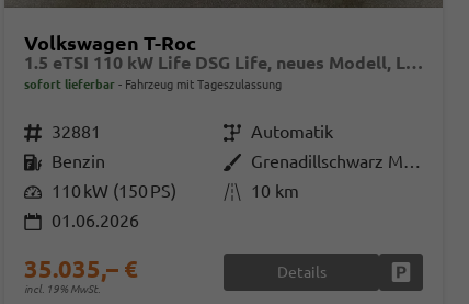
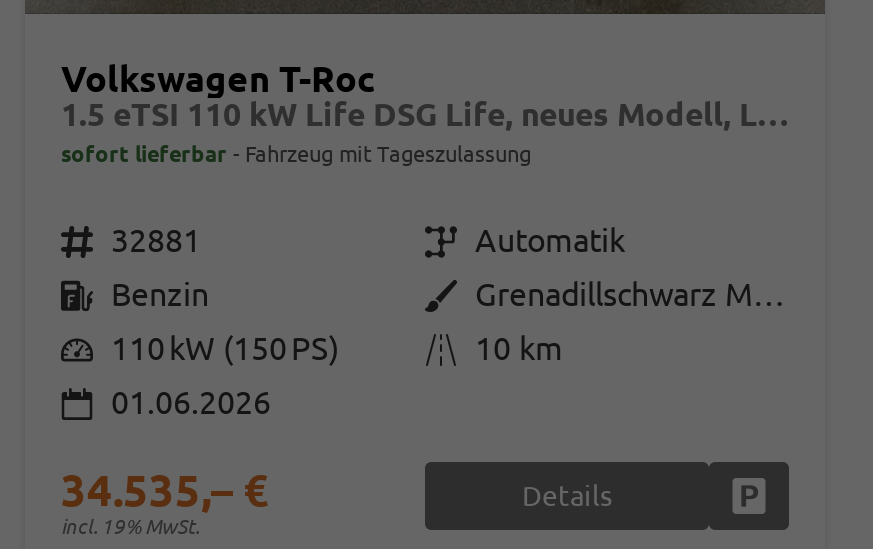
- 35.035,– €
+ 34.535,– €
